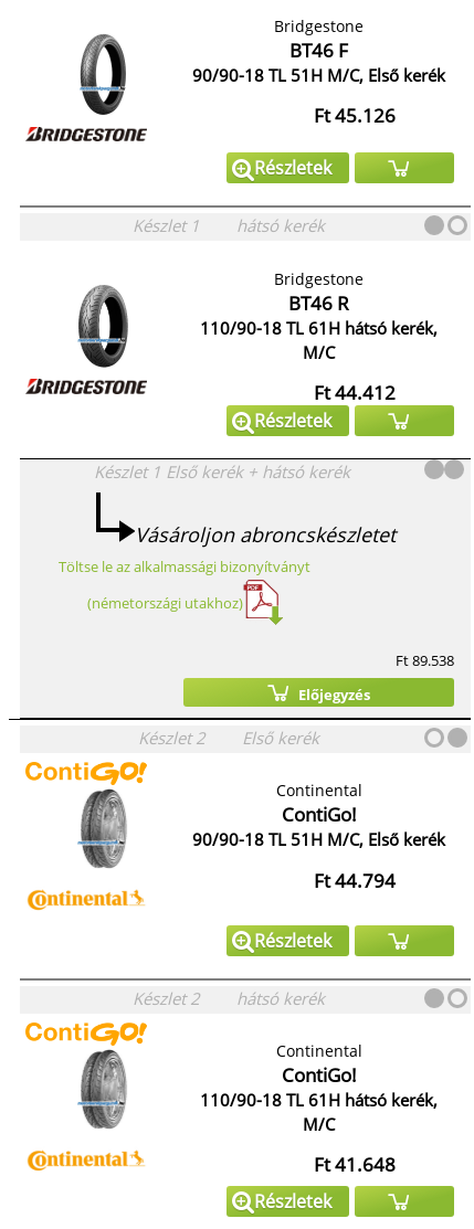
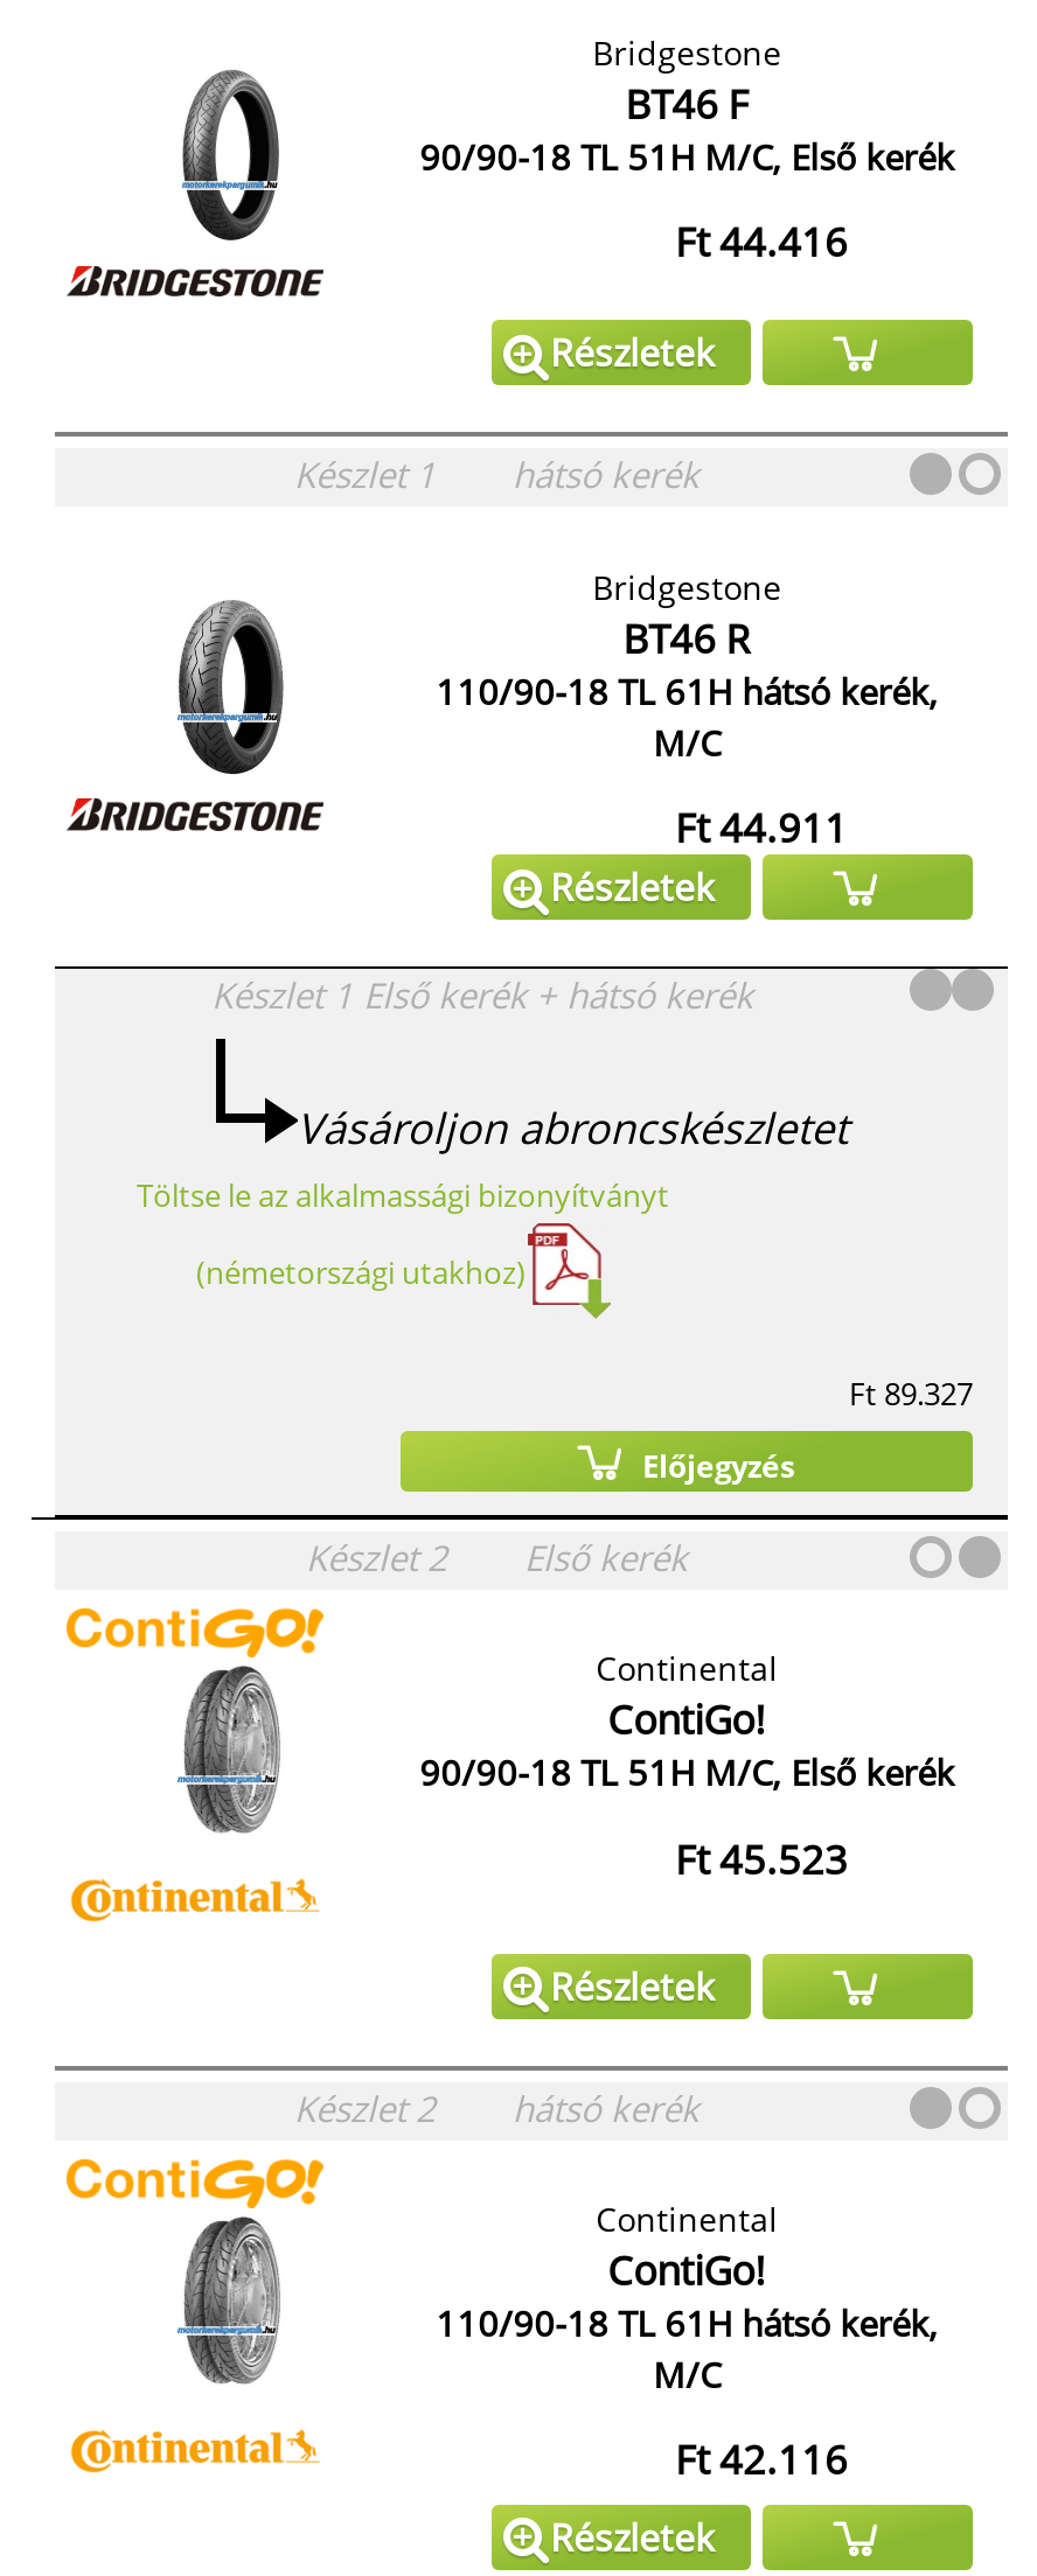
- Ft 45.126
+ Ft 44.416

- Ft 44.412
+ Ft 44.911

- Ft 89.538
+ Ft 89.327

- Ft 44.794
+ Ft 45.523

- Ft 41.648
+ Ft 42.116
